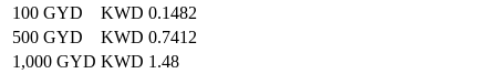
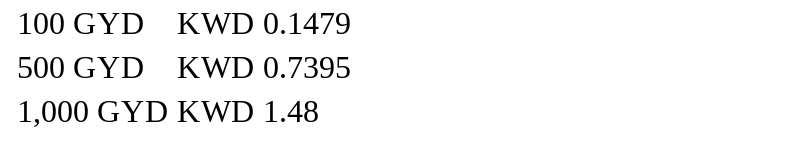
- 100 GYD KWD 0.1482
+ 100 GYD KWD 0.1479

- 500 GYD KWD 0.7412
+ 500 GYD KWD 0.7395
